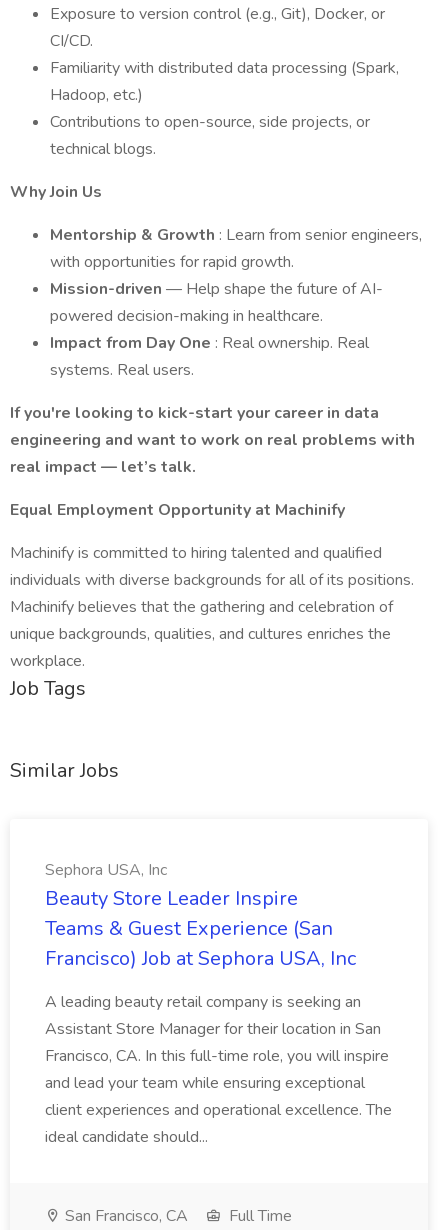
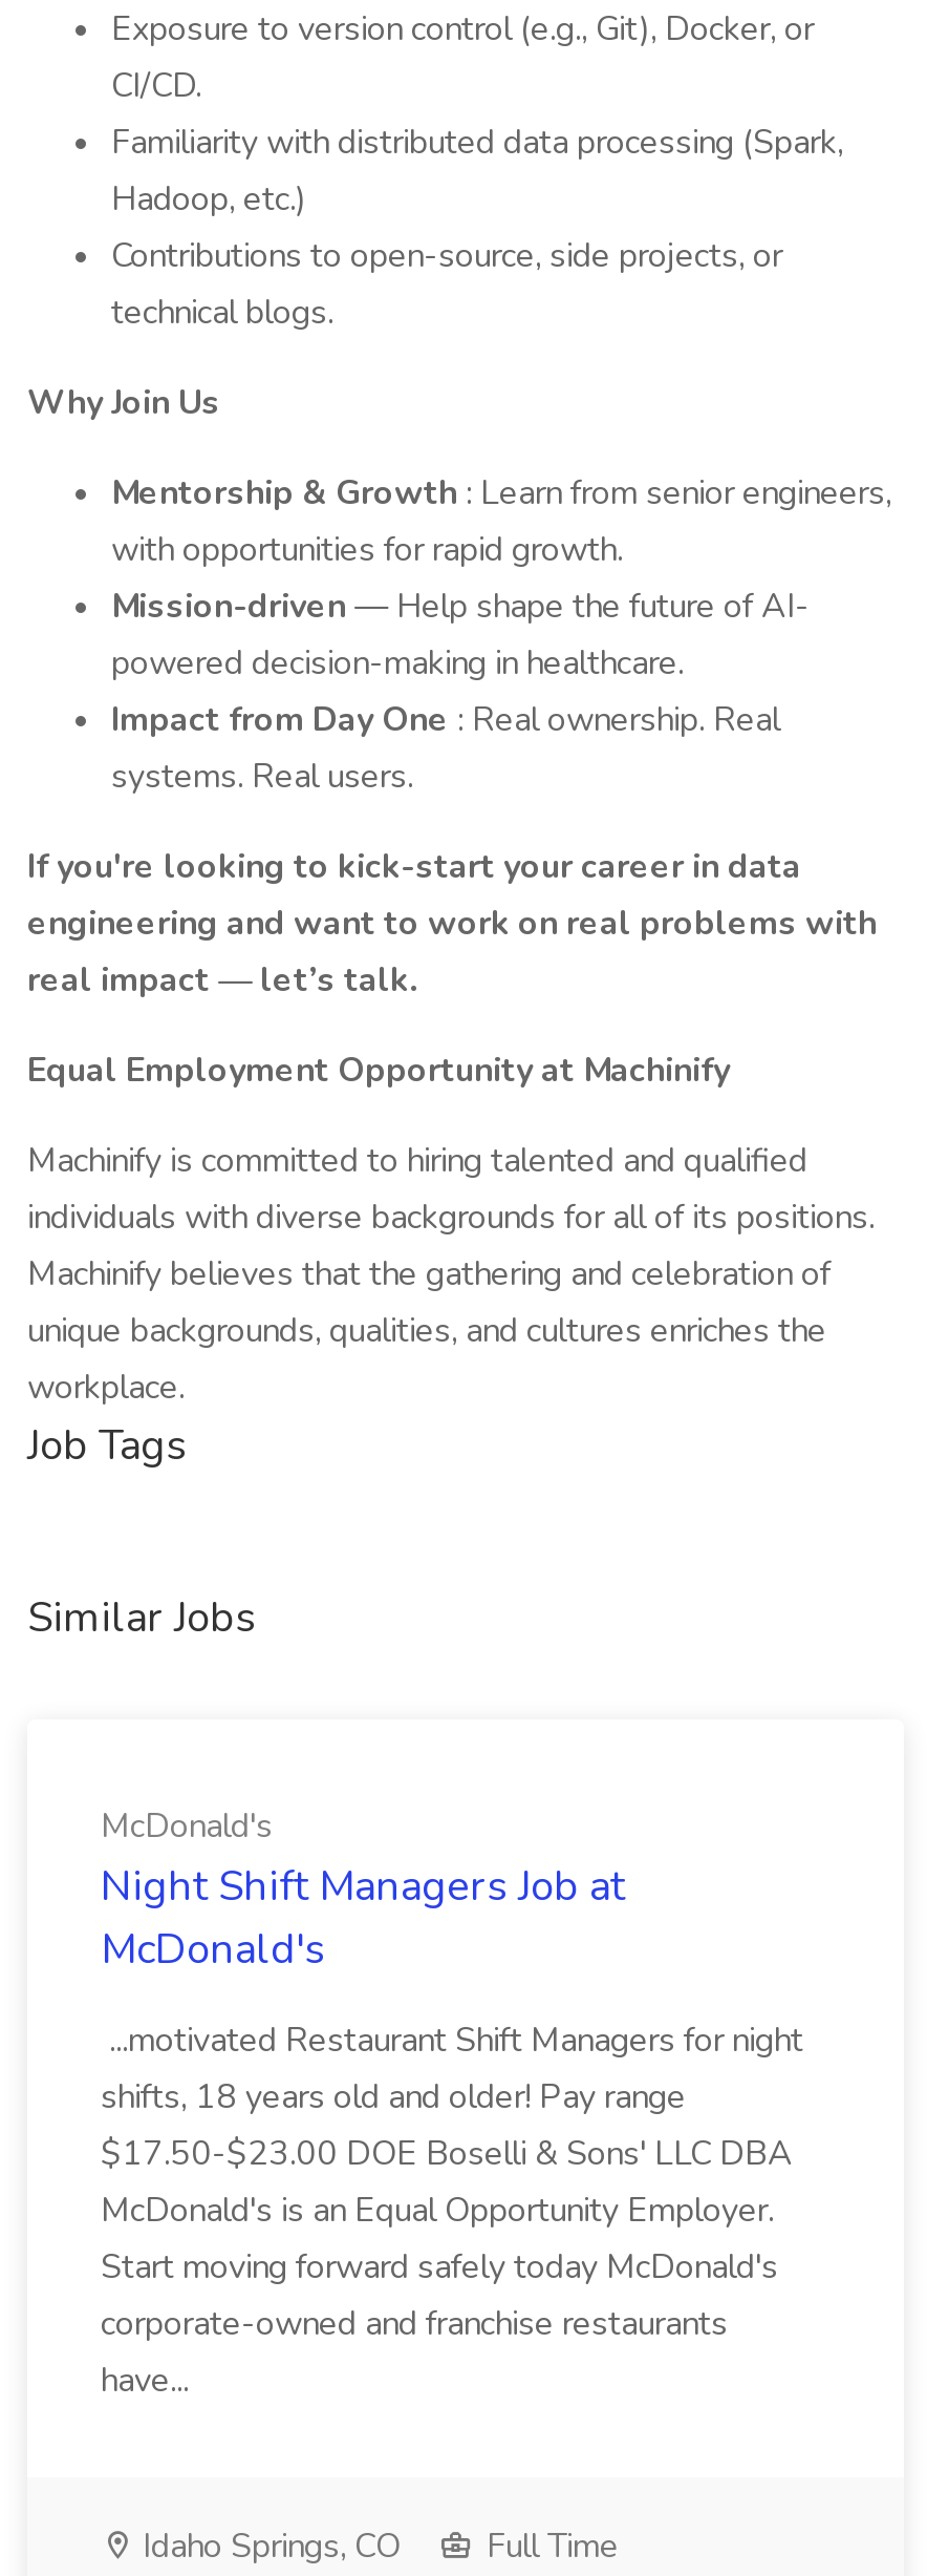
- Sephora USA, Inc
- Beauty Store Leader Inspire
- Teams & Guest Experience (San
- Francisco) Job at Sephora USA, Inc
+ McDonald's
+ Night Shift Managers Job at
+ McDonald's

- A leading beauty retail company is seeking an
- Assistant Store Manager for their location in San
- Francisco, CA. In this full-time role, you will inspire
- and lead your team while ensuring exceptional
- client experiences and operational excellence. The
- ideal candidate should...
+ ...motivated Restaurant Shift Managers for night
+ shifts, 18 years old and older! Pay range
+ $17.50-$23.00 DOE Boselli & Sons' LLC DBA
+ McDonald's is an Equal Opportunity Employer.
+ Start moving forward safely today McDonald's
+ corporate-owned and franchise restaurants
+ have...

- San Francisco, CA
+ Idaho Springs, CO
